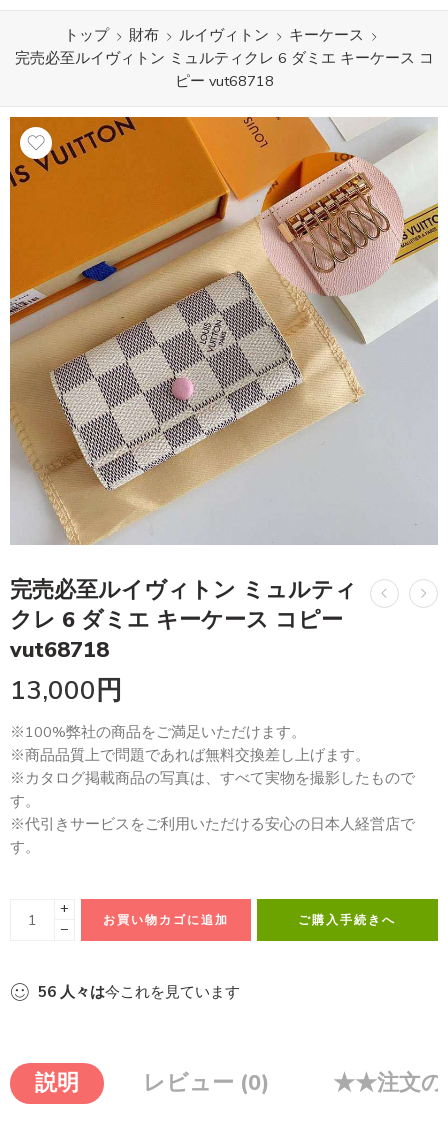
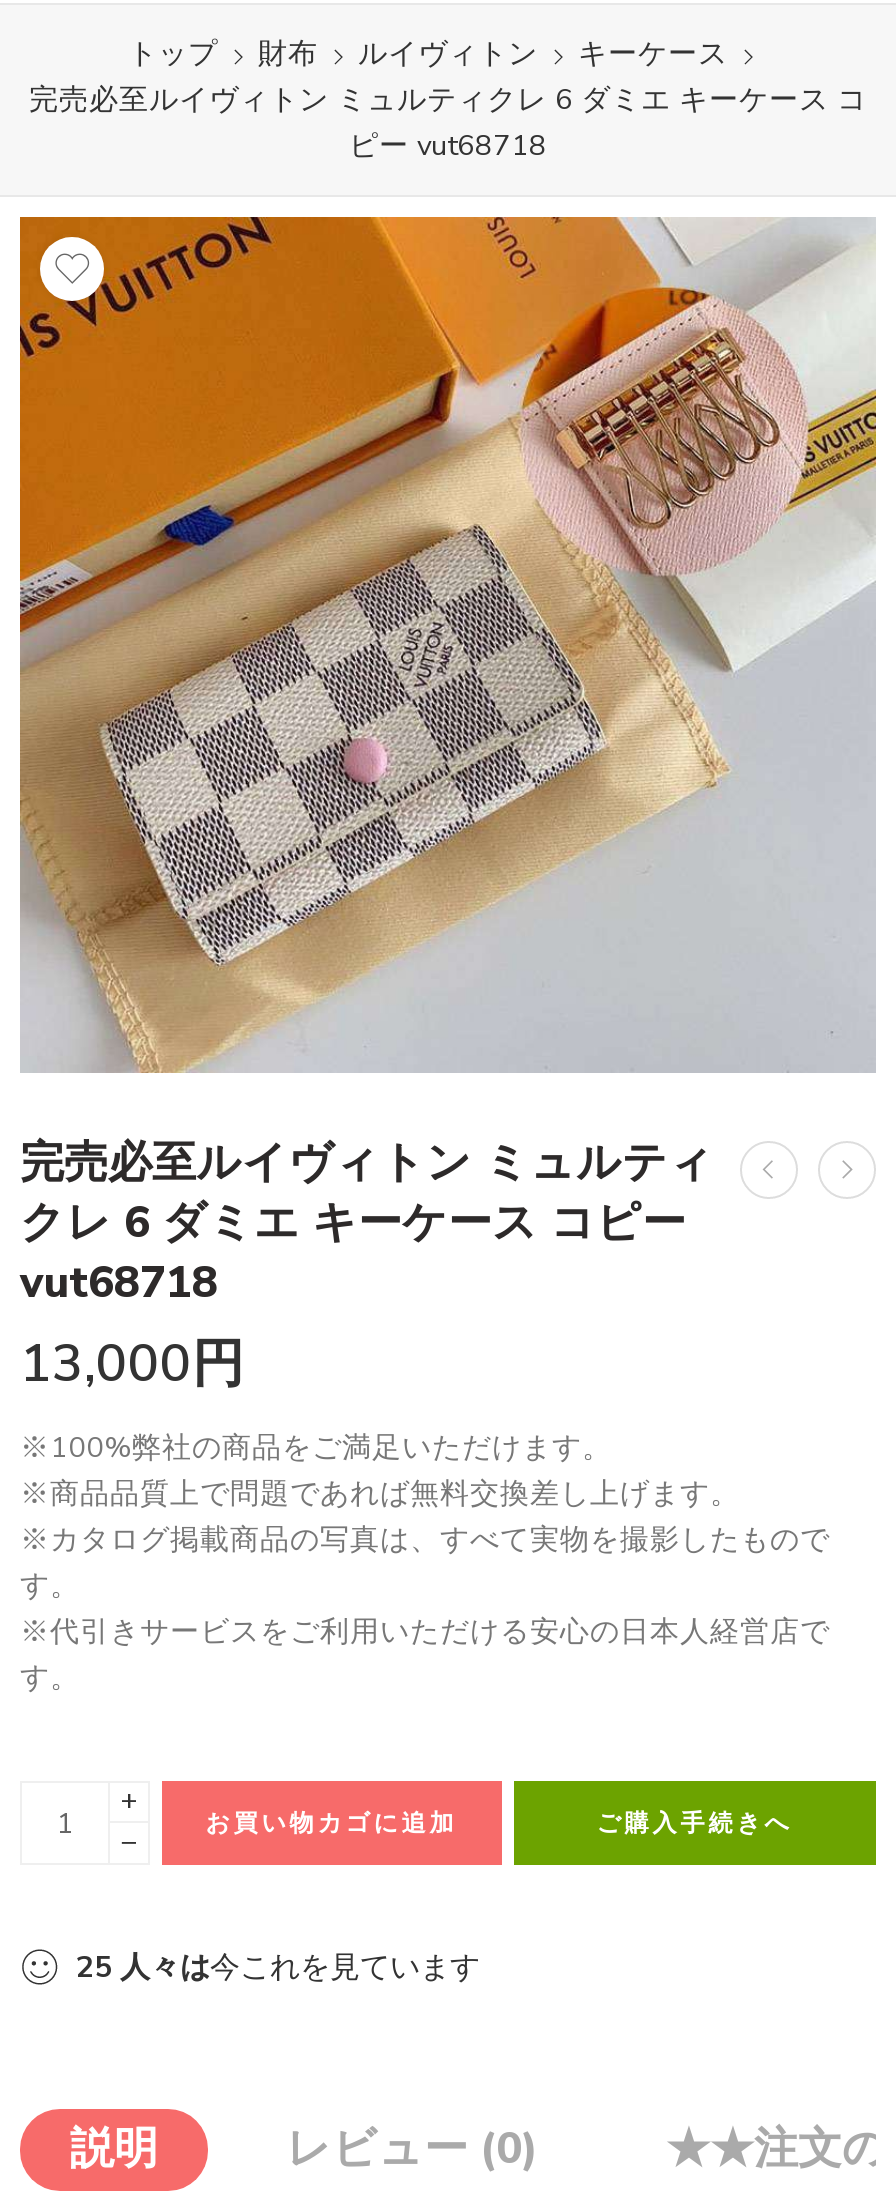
- 56 人々は今これを見ています
+ 25 人々は今これを見ています
